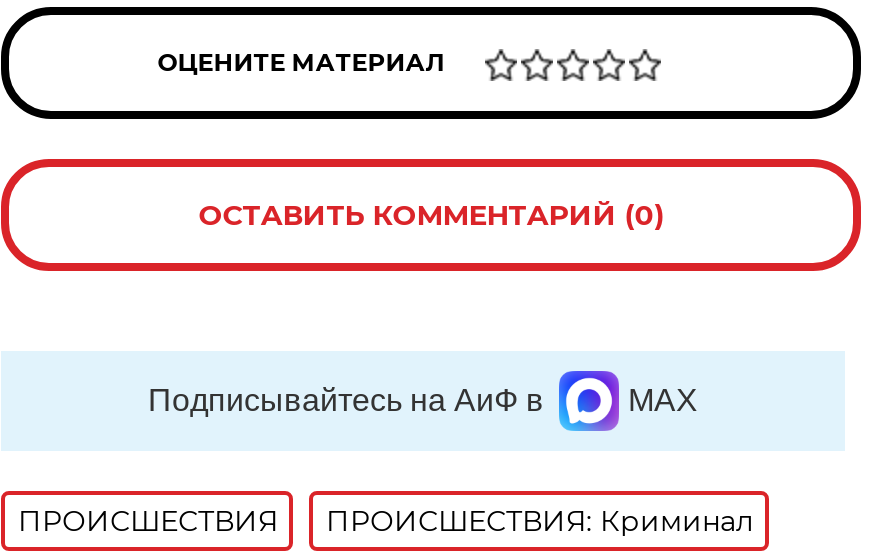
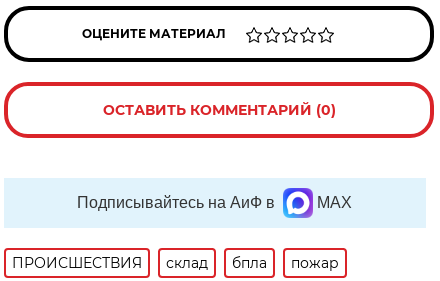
- ПРОИСШЕСТВИЯ: Криминал
+ склад
+ бпла
+ пожар
